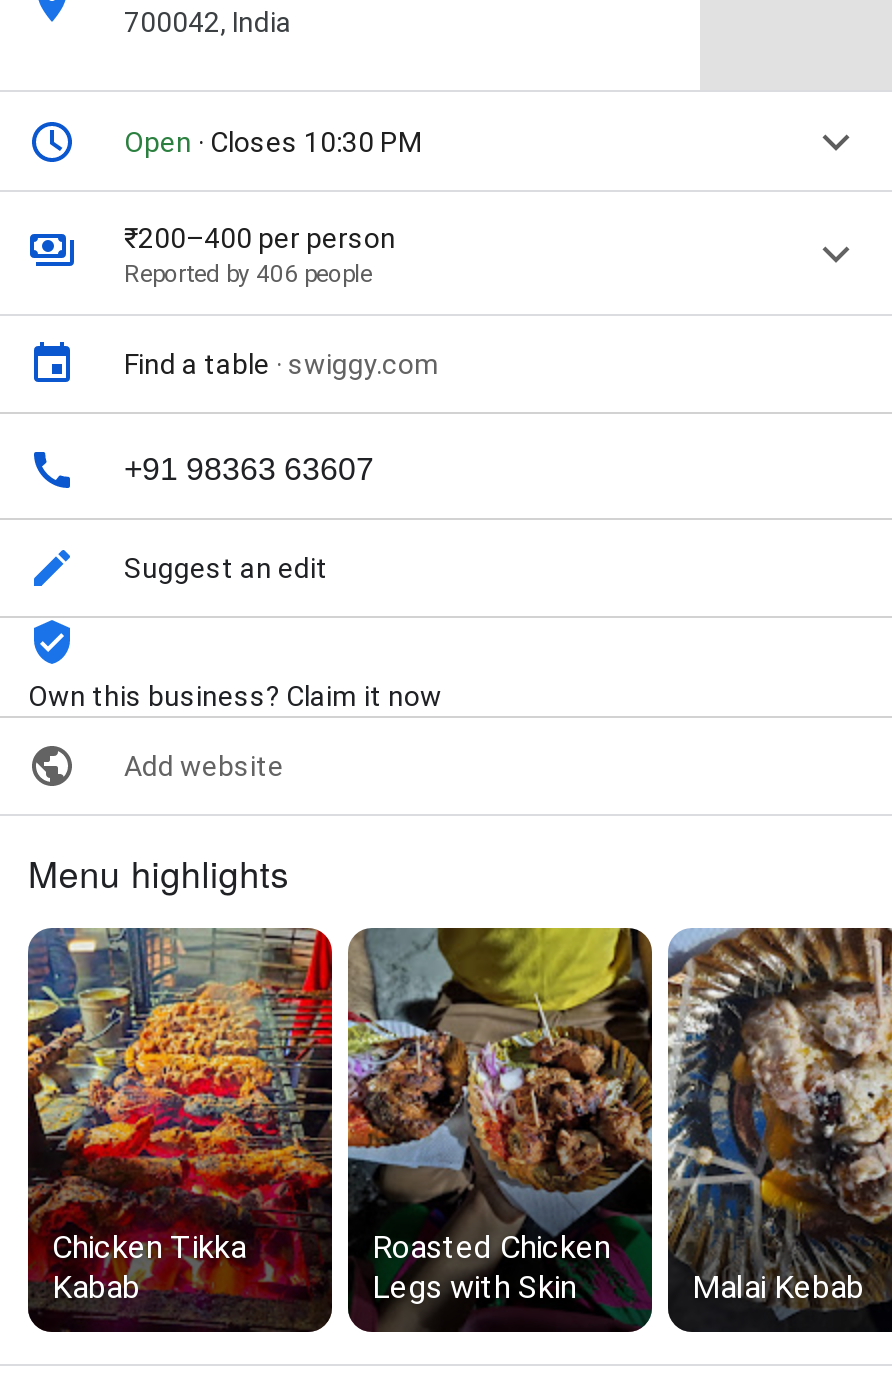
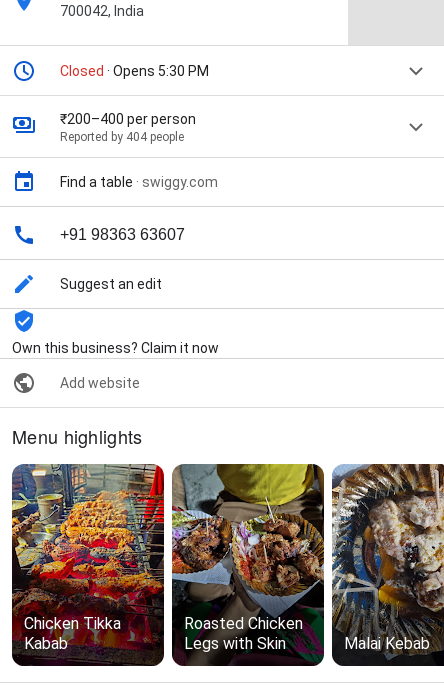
- Open · Closes 10:30 PM
+ Closed · Opens 5:30 PM

- Reported by 406 people
+ Reported by 404 people
